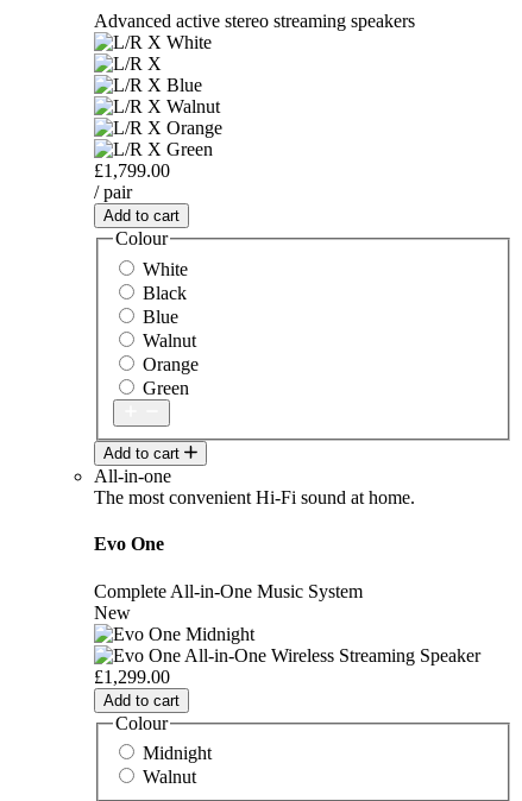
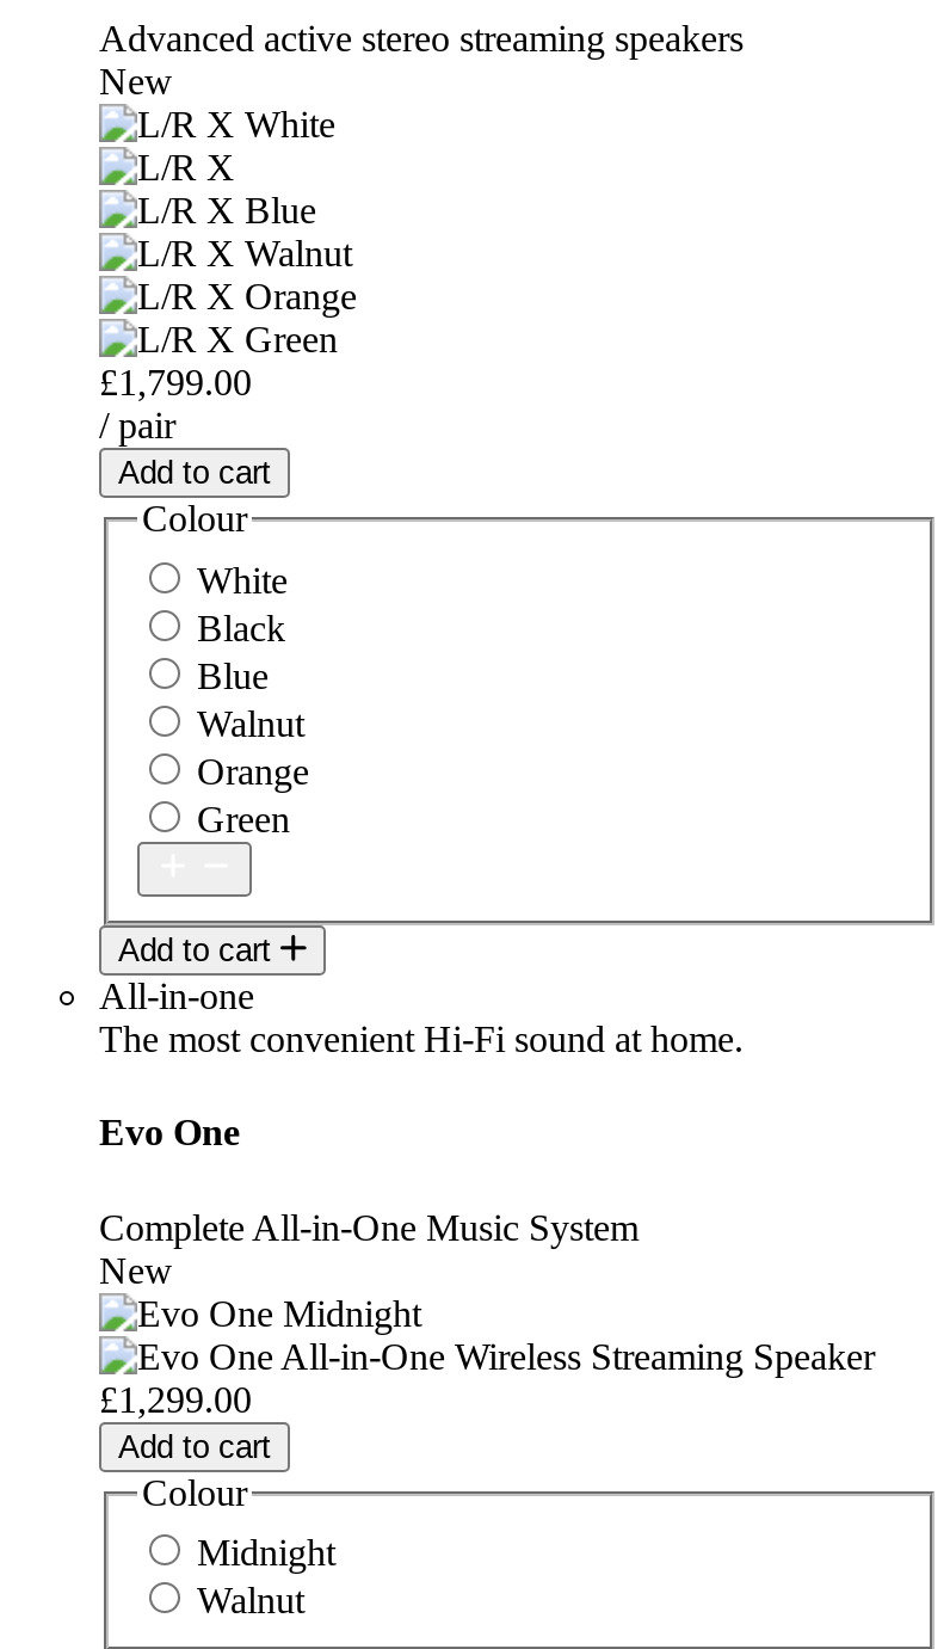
+ New
